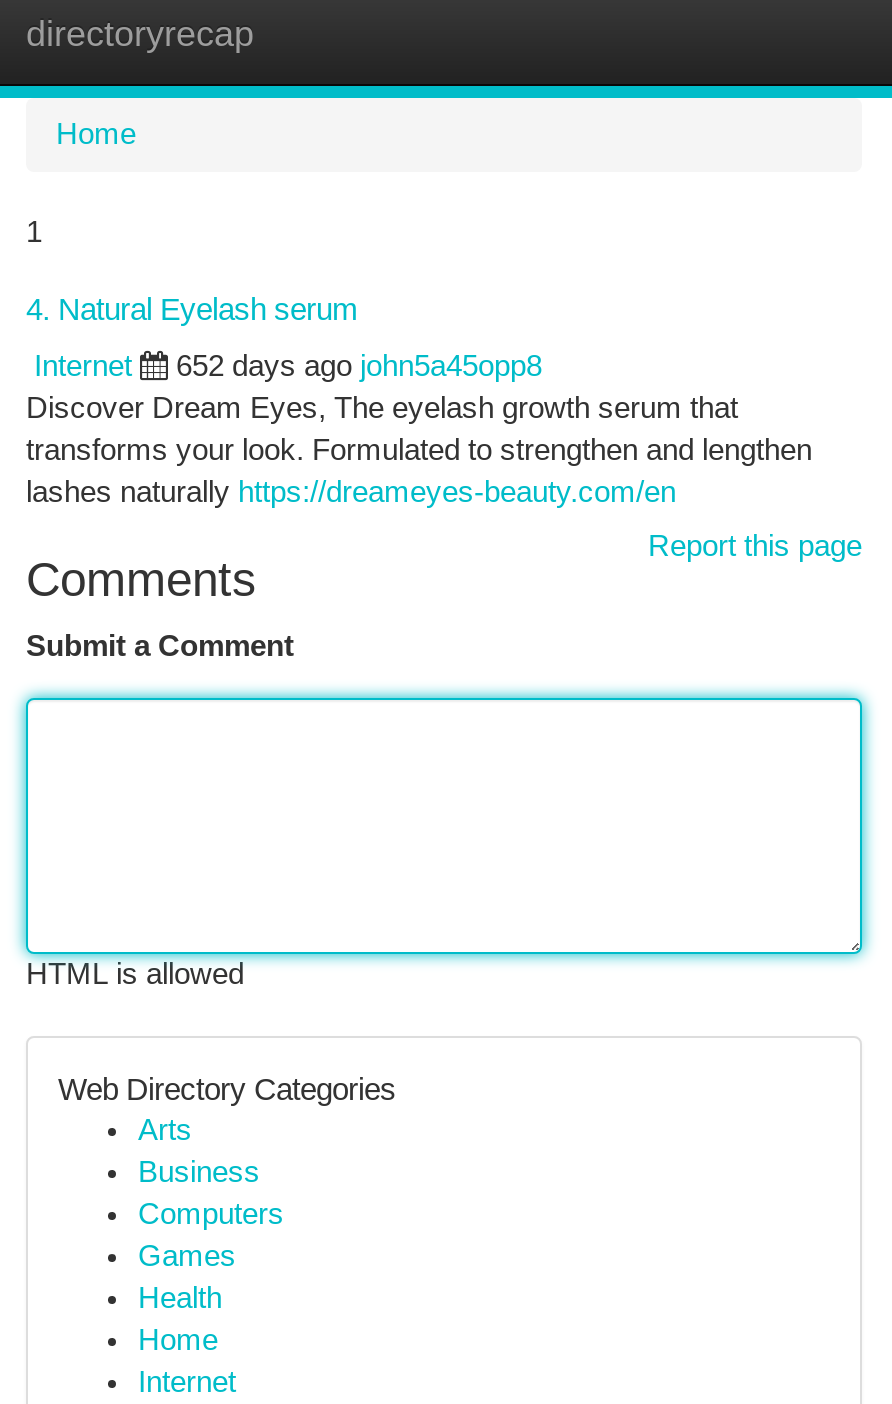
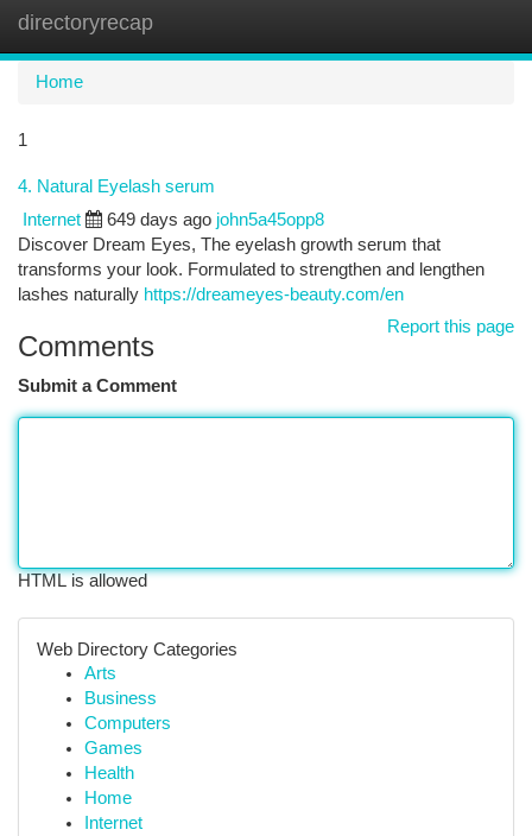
- 652 days ago john5a45opp8
+ 649 days ago john5a45opp8
